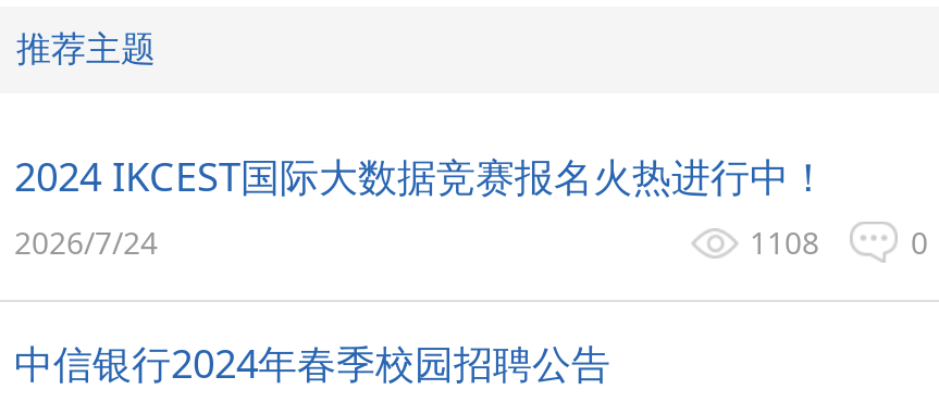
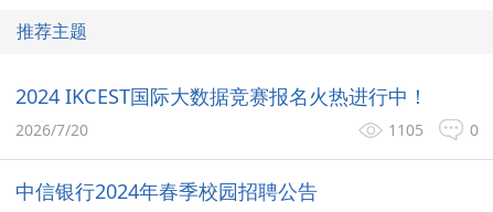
- 2026/7/24
+ 2026/7/20

- 1108
+ 1105
